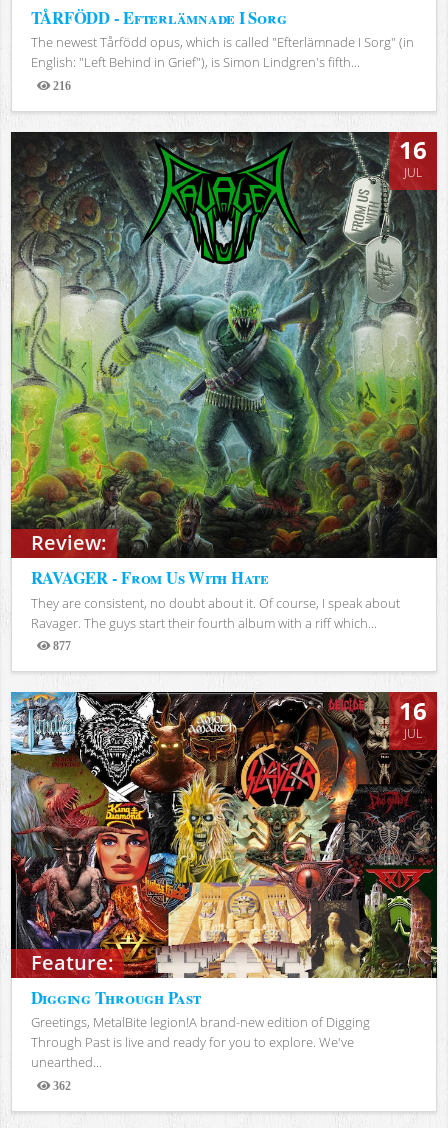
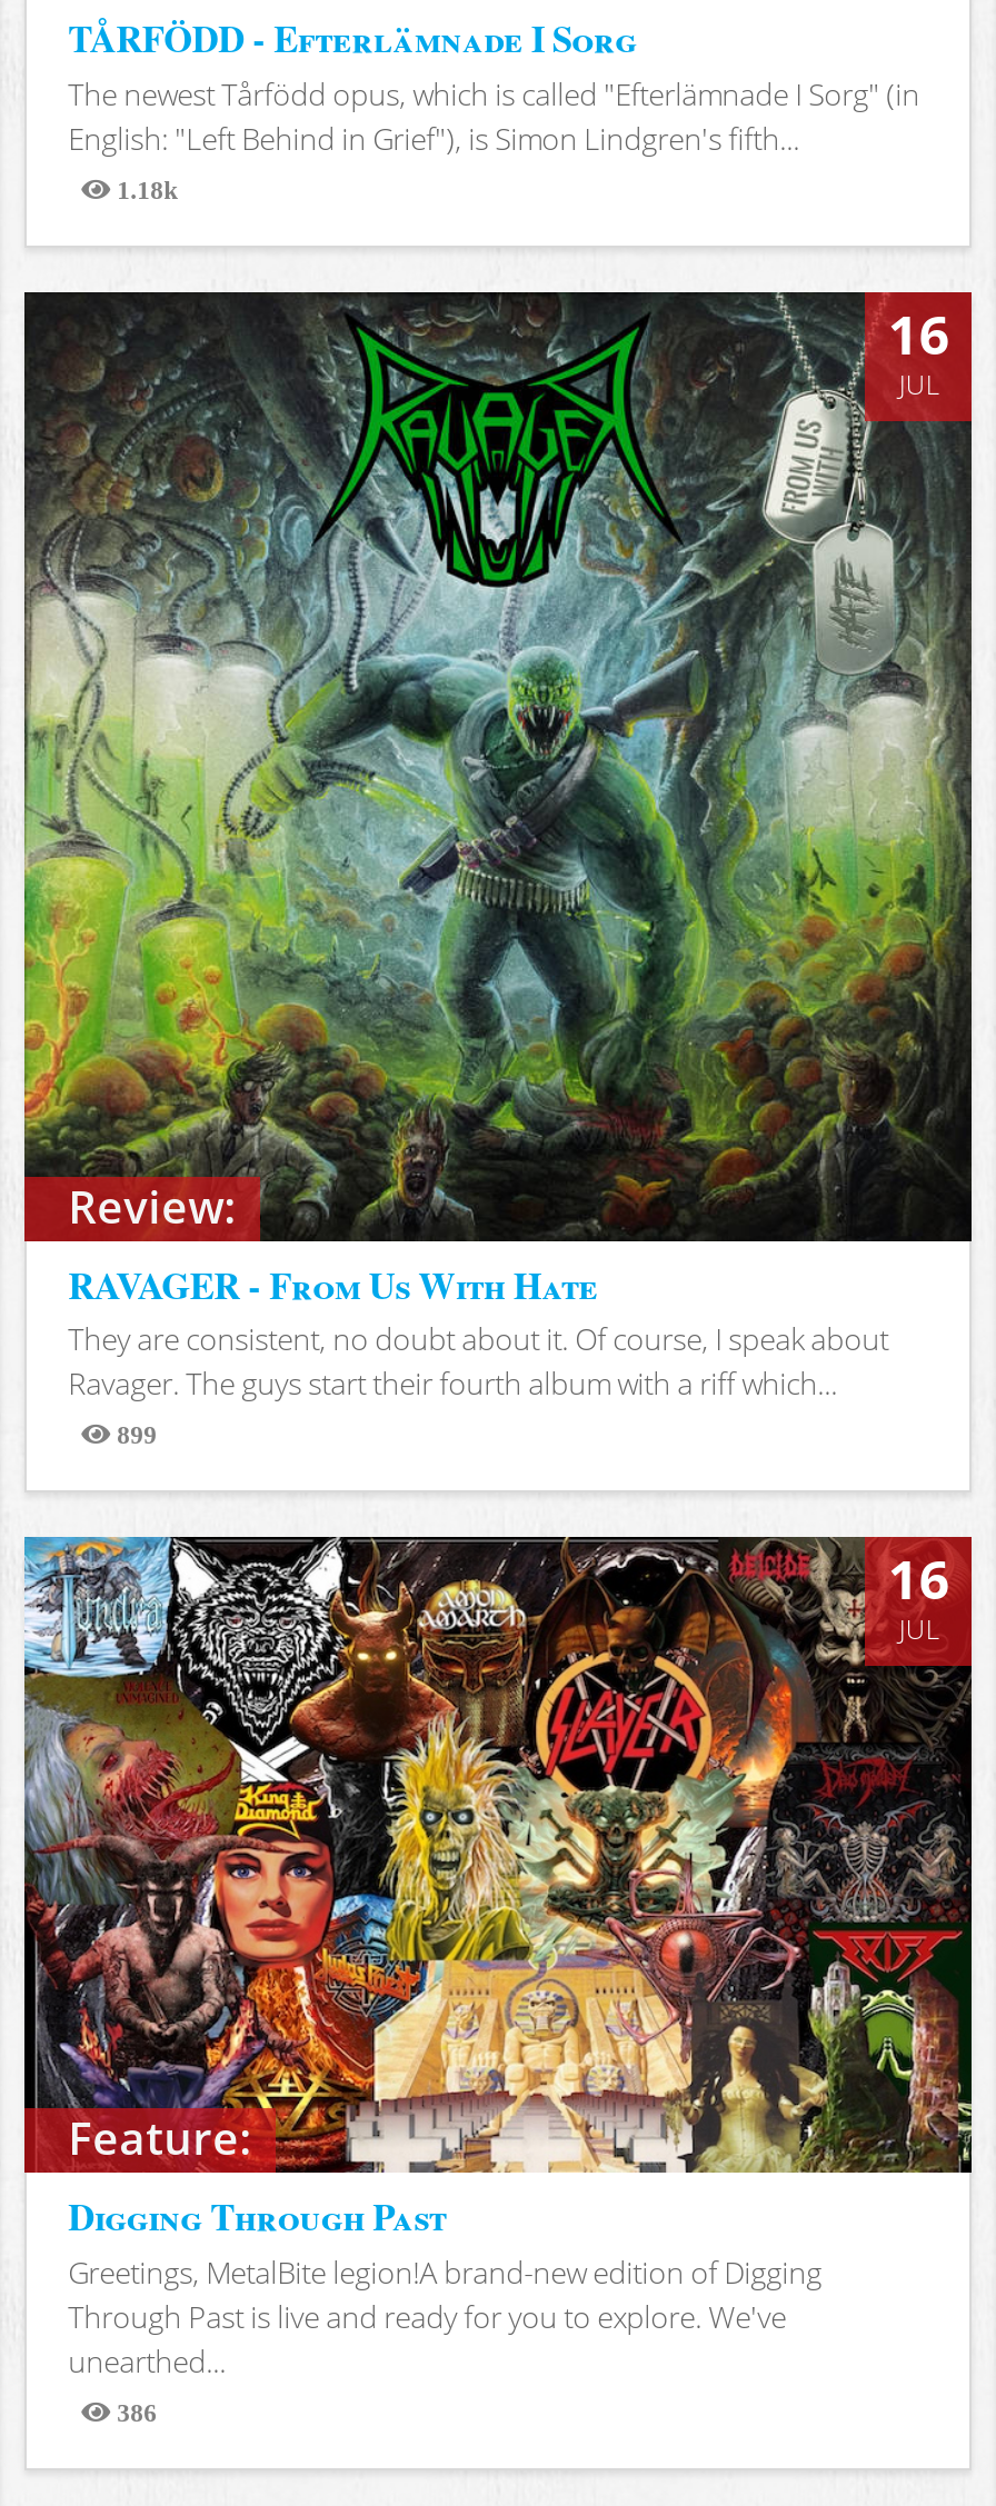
- 216
+ 1.18k

- 877
+ 899

- 362
+ 386
